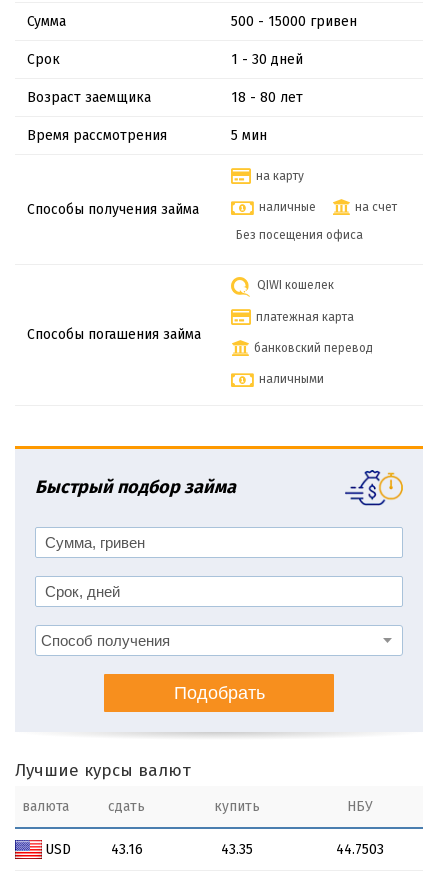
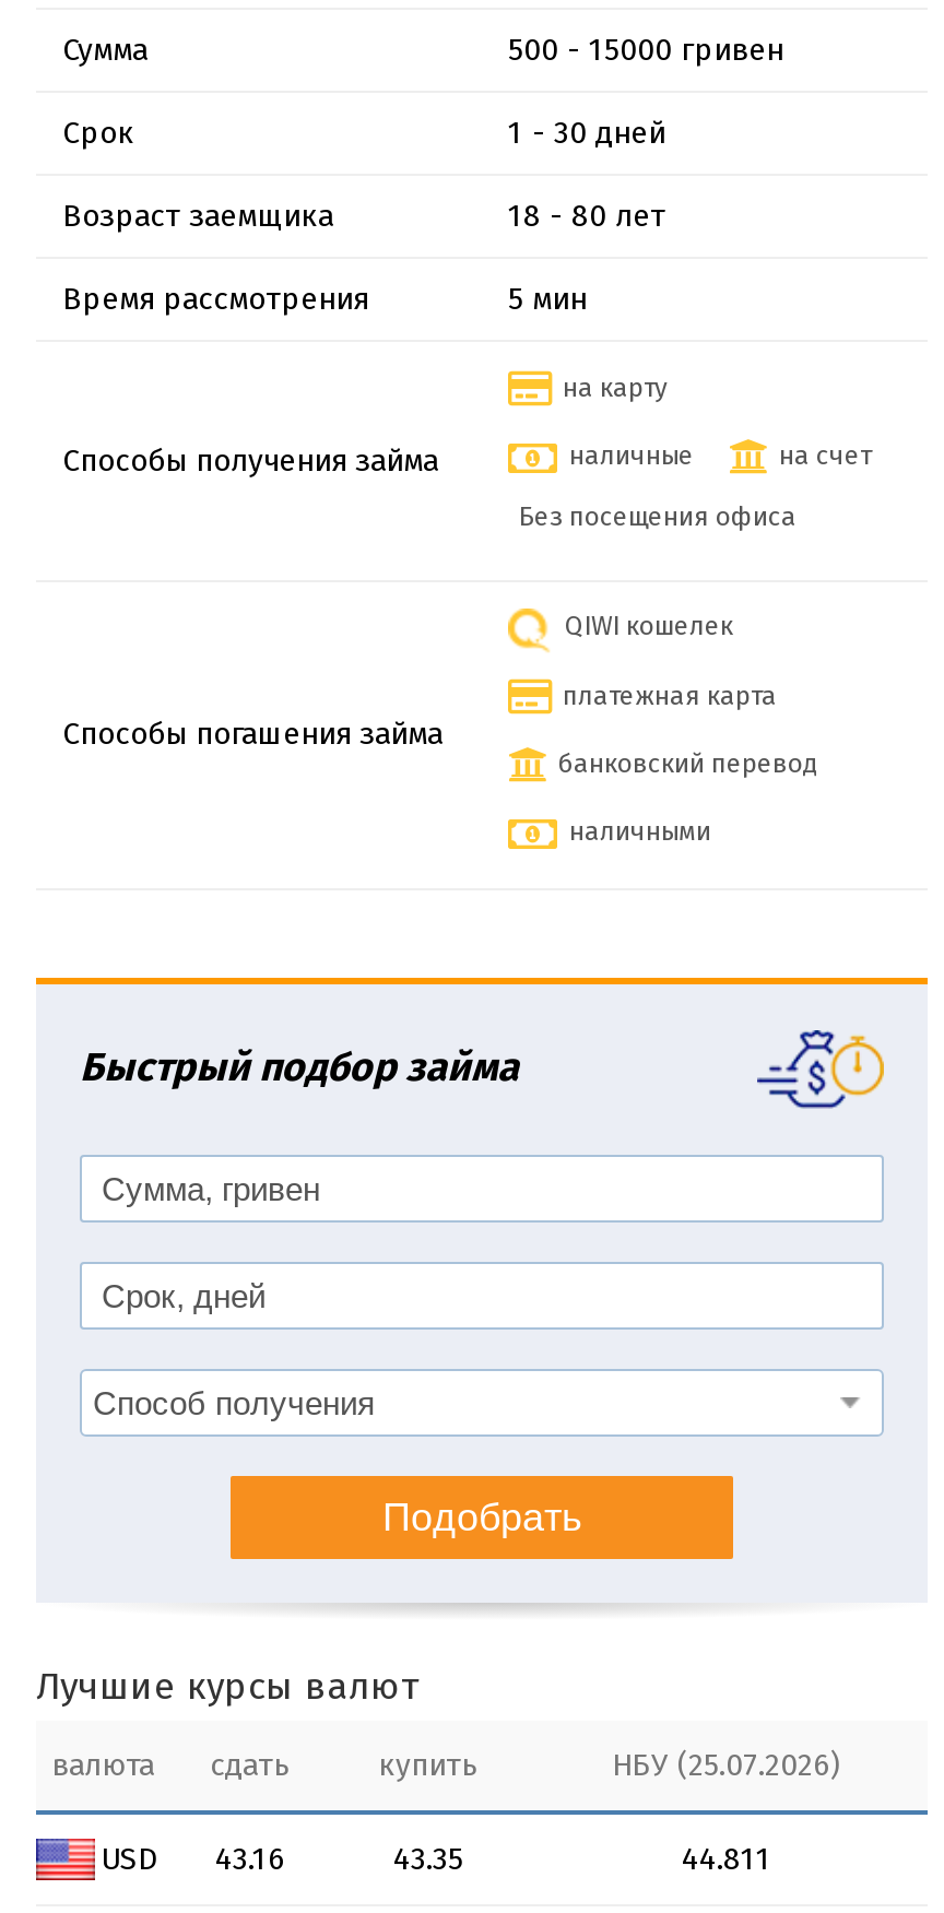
- НБУ
+ НБУ (25.07.2026)

- 44.7503
+ 44.811
